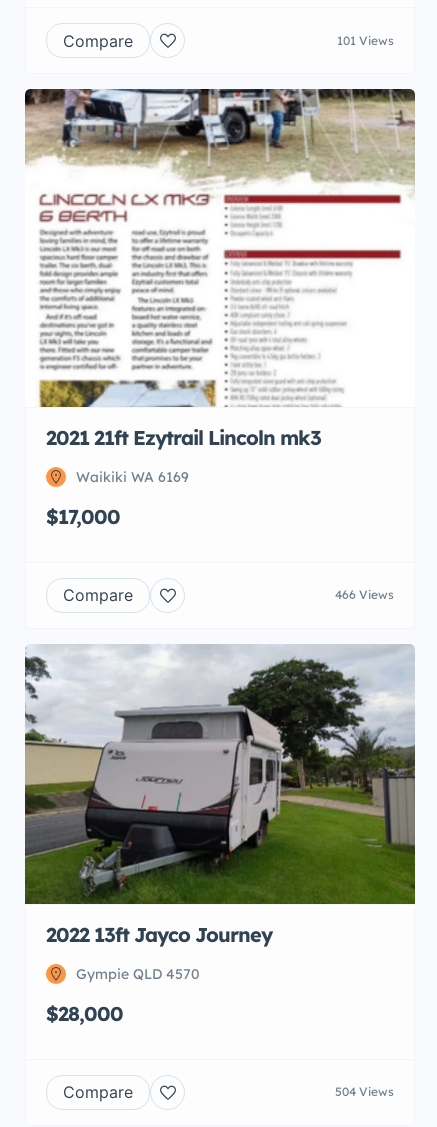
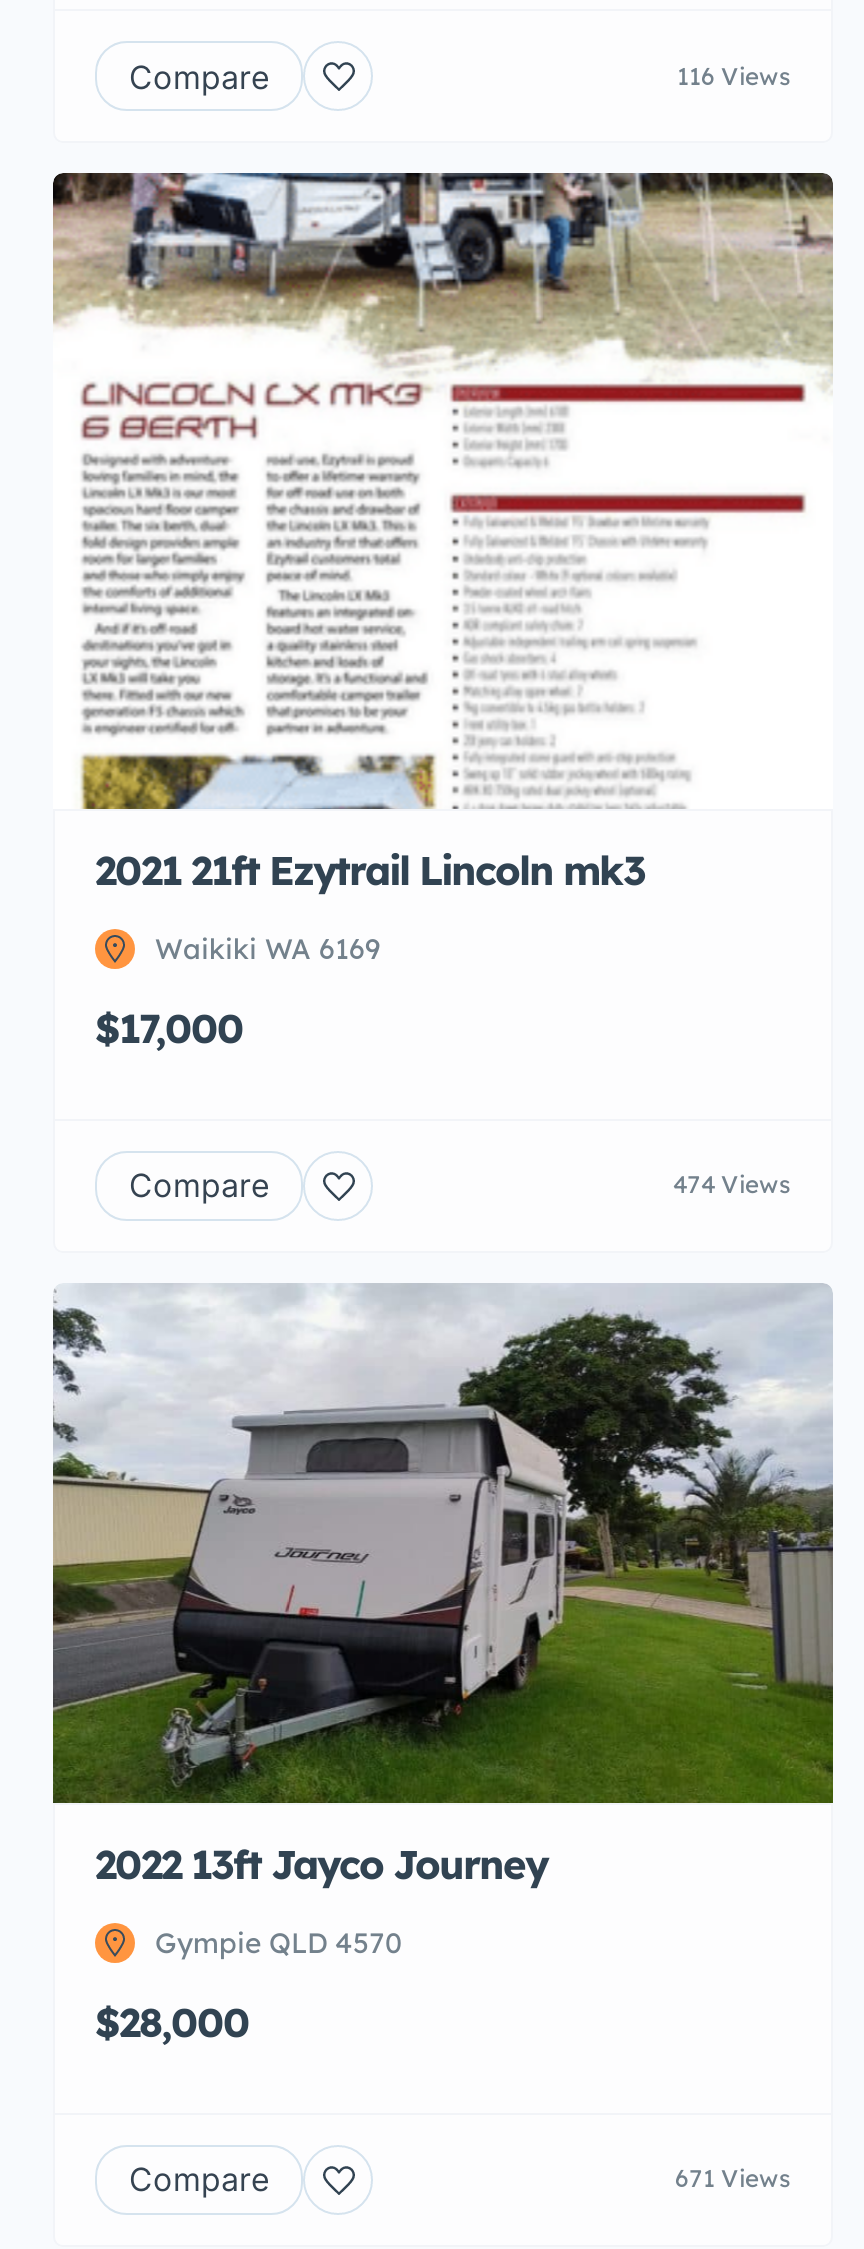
- 101 Views
+ 116 Views

- 466 Views
+ 474 Views

- 504 Views
+ 671 Views
